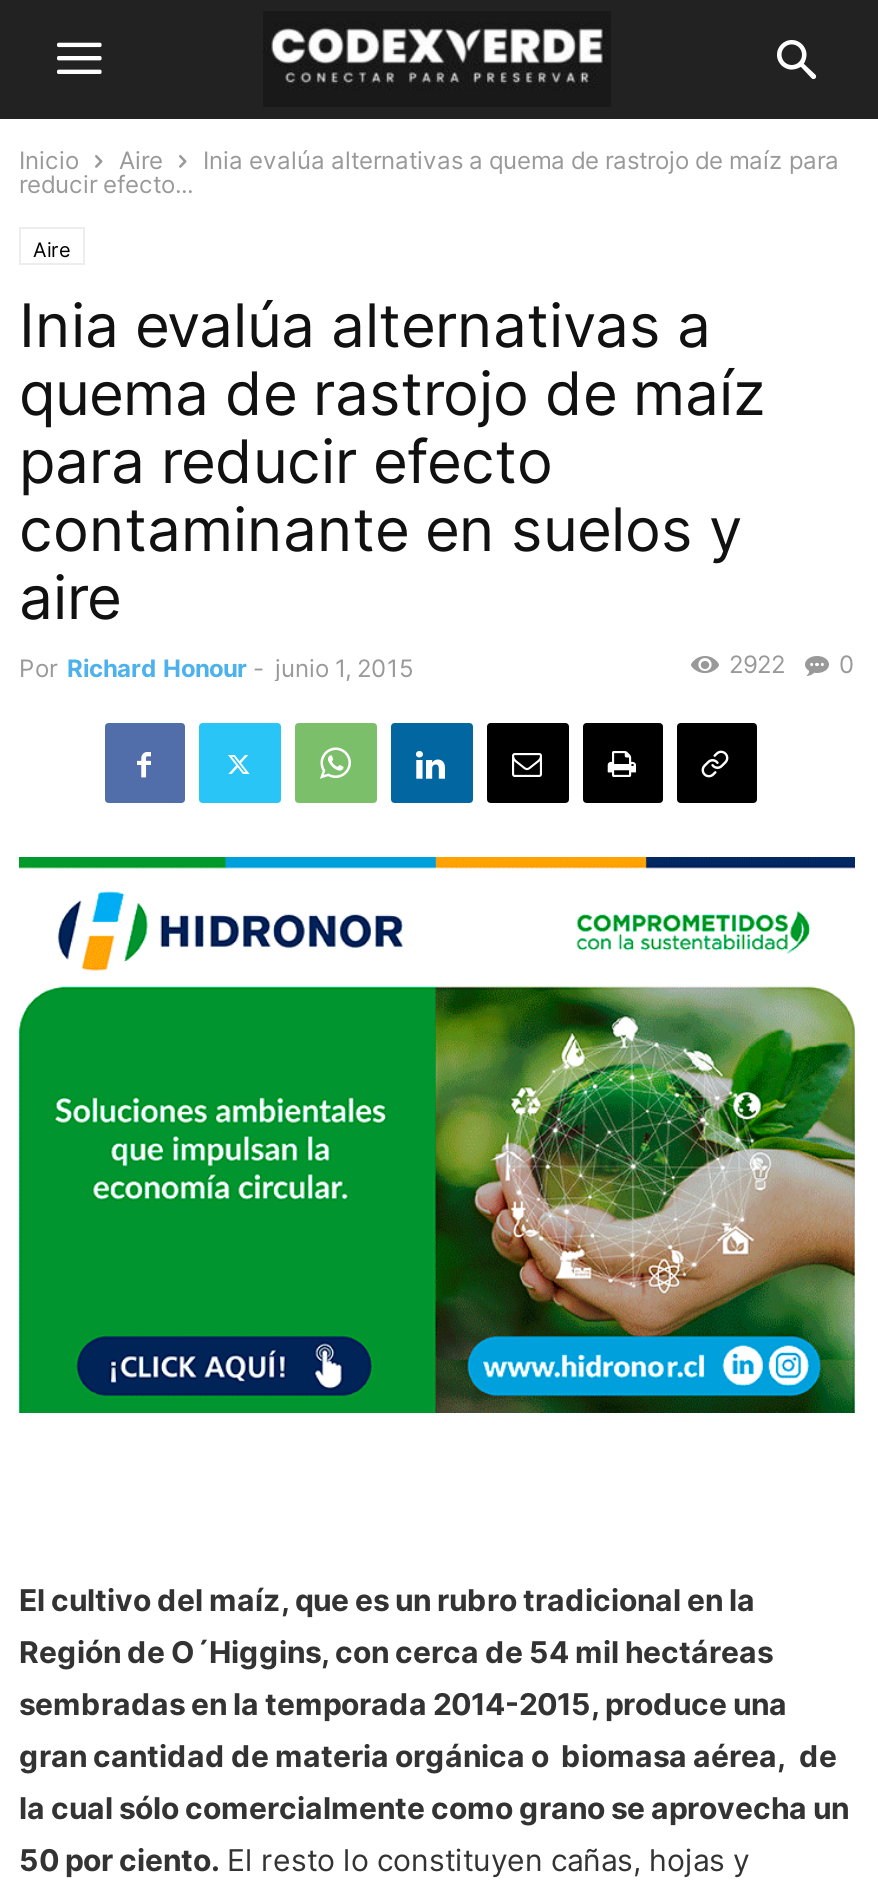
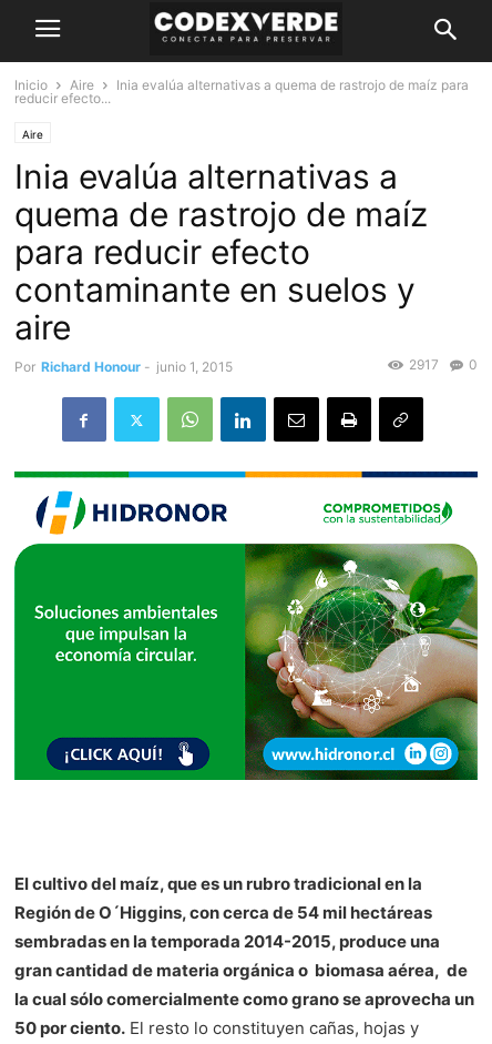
- 2922 0
+ 2917 0
